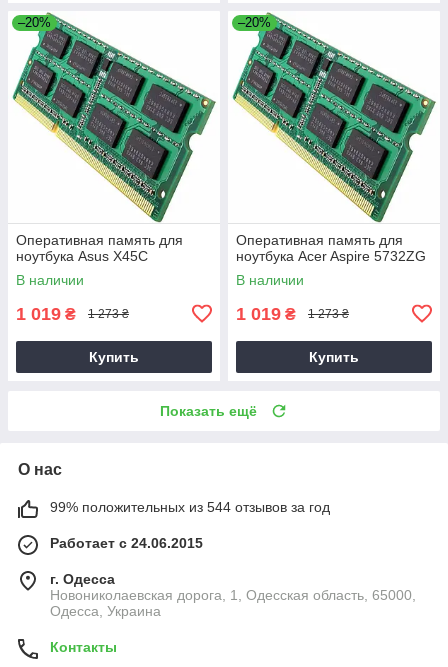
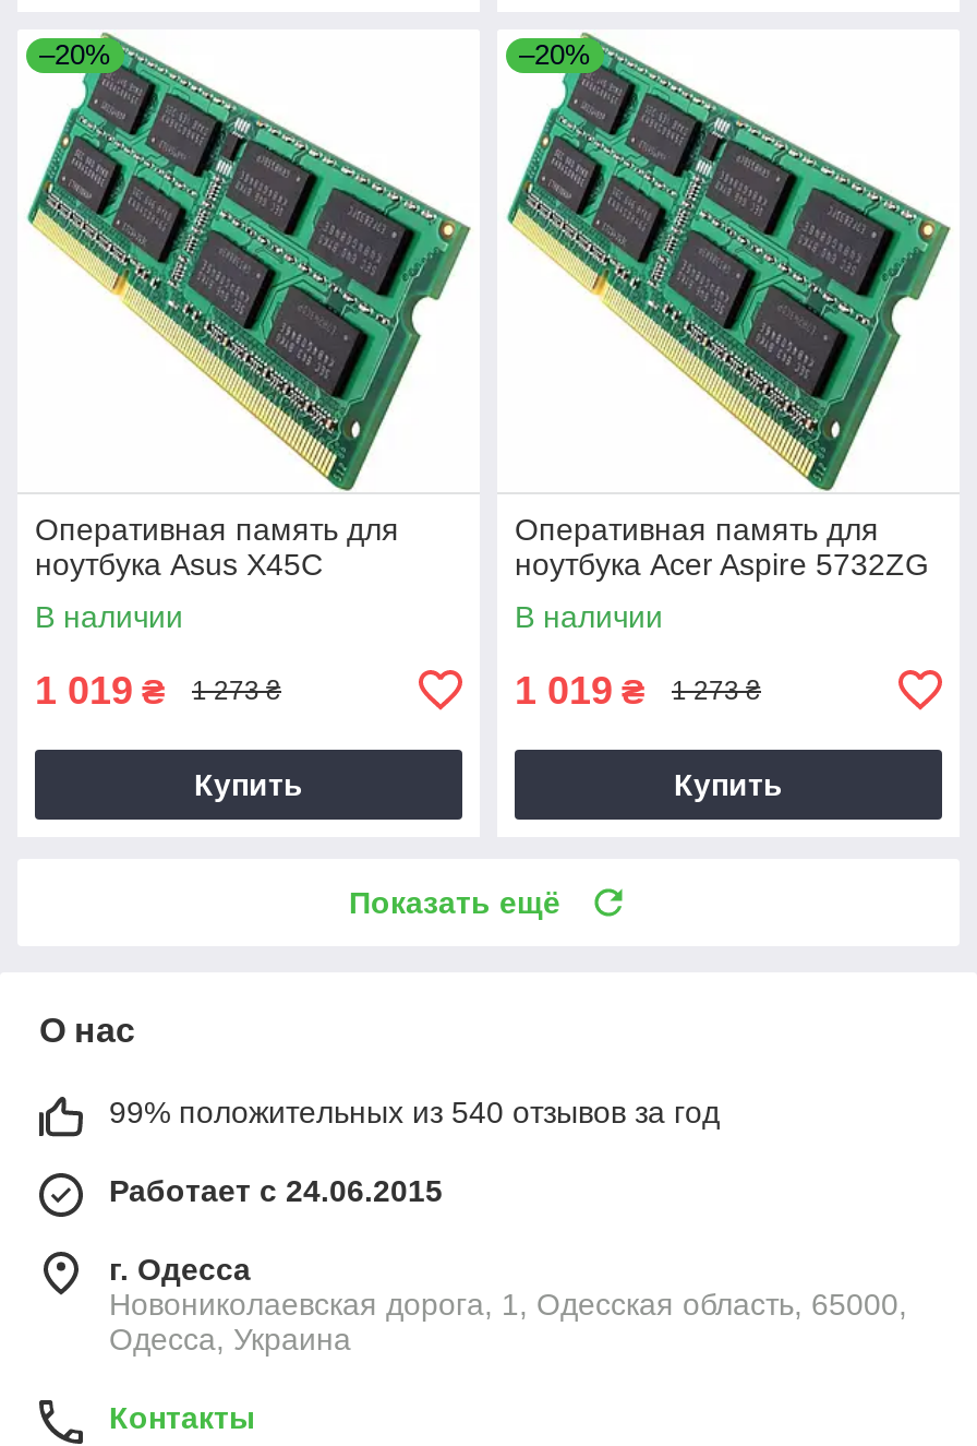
- 99% положительных из 544 отзывов за год
+ 99% положительных из 540 отзывов за год
